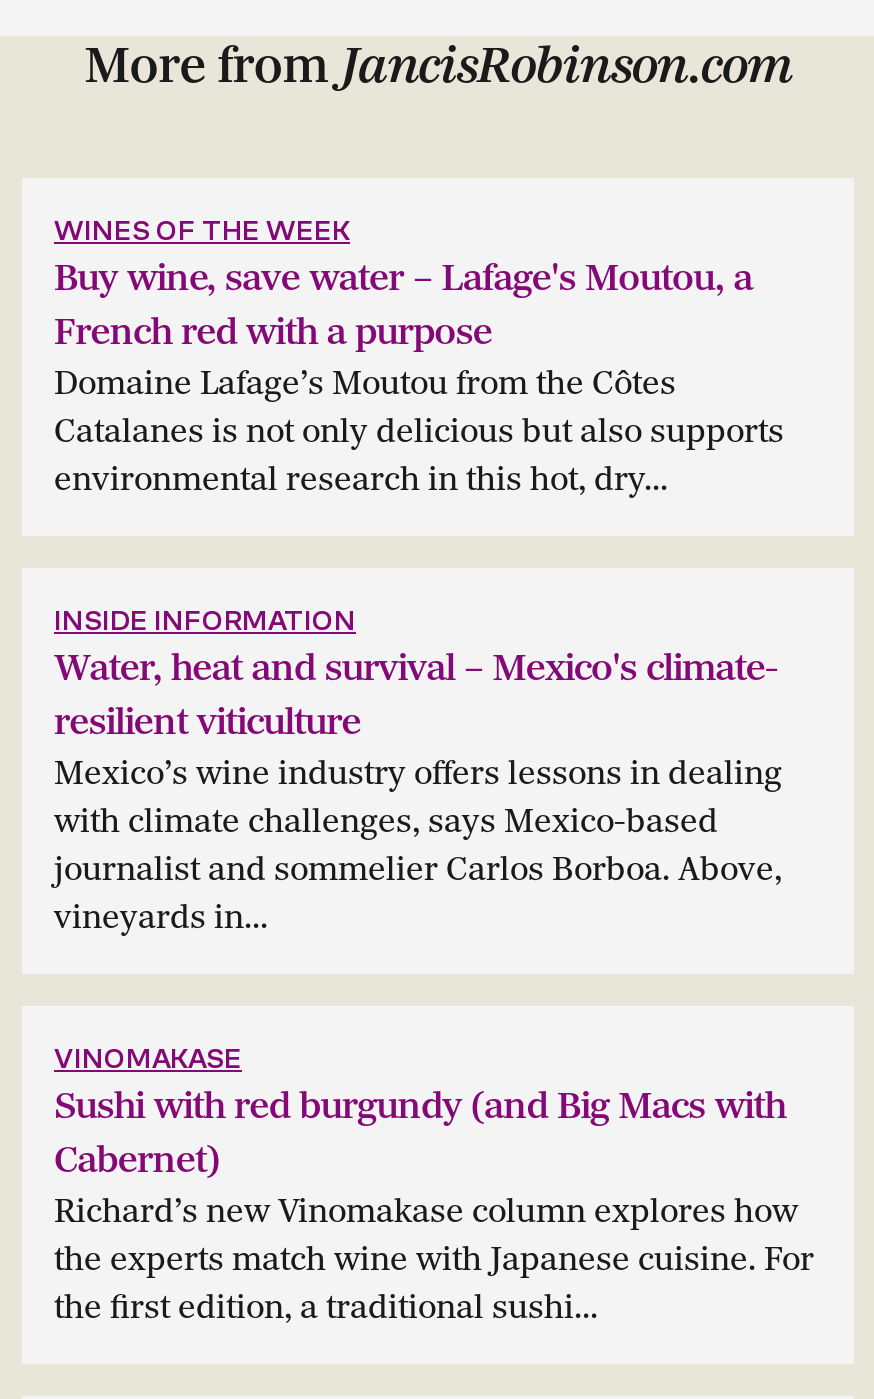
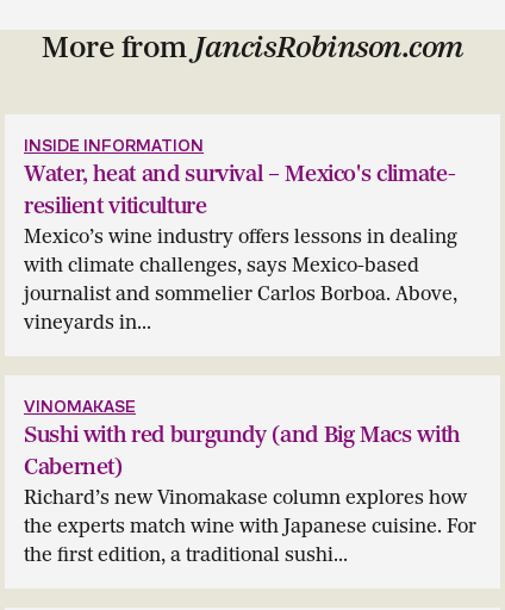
- WINES OF THE WEEK
- Buy wine, save water – Lafage's Moutou, a
- French red with a purpose
- Domaine Lafage’s Moutou from the Côtes
- Catalanes is not only delicious but also supports
- environmental research in this hot, dry...
